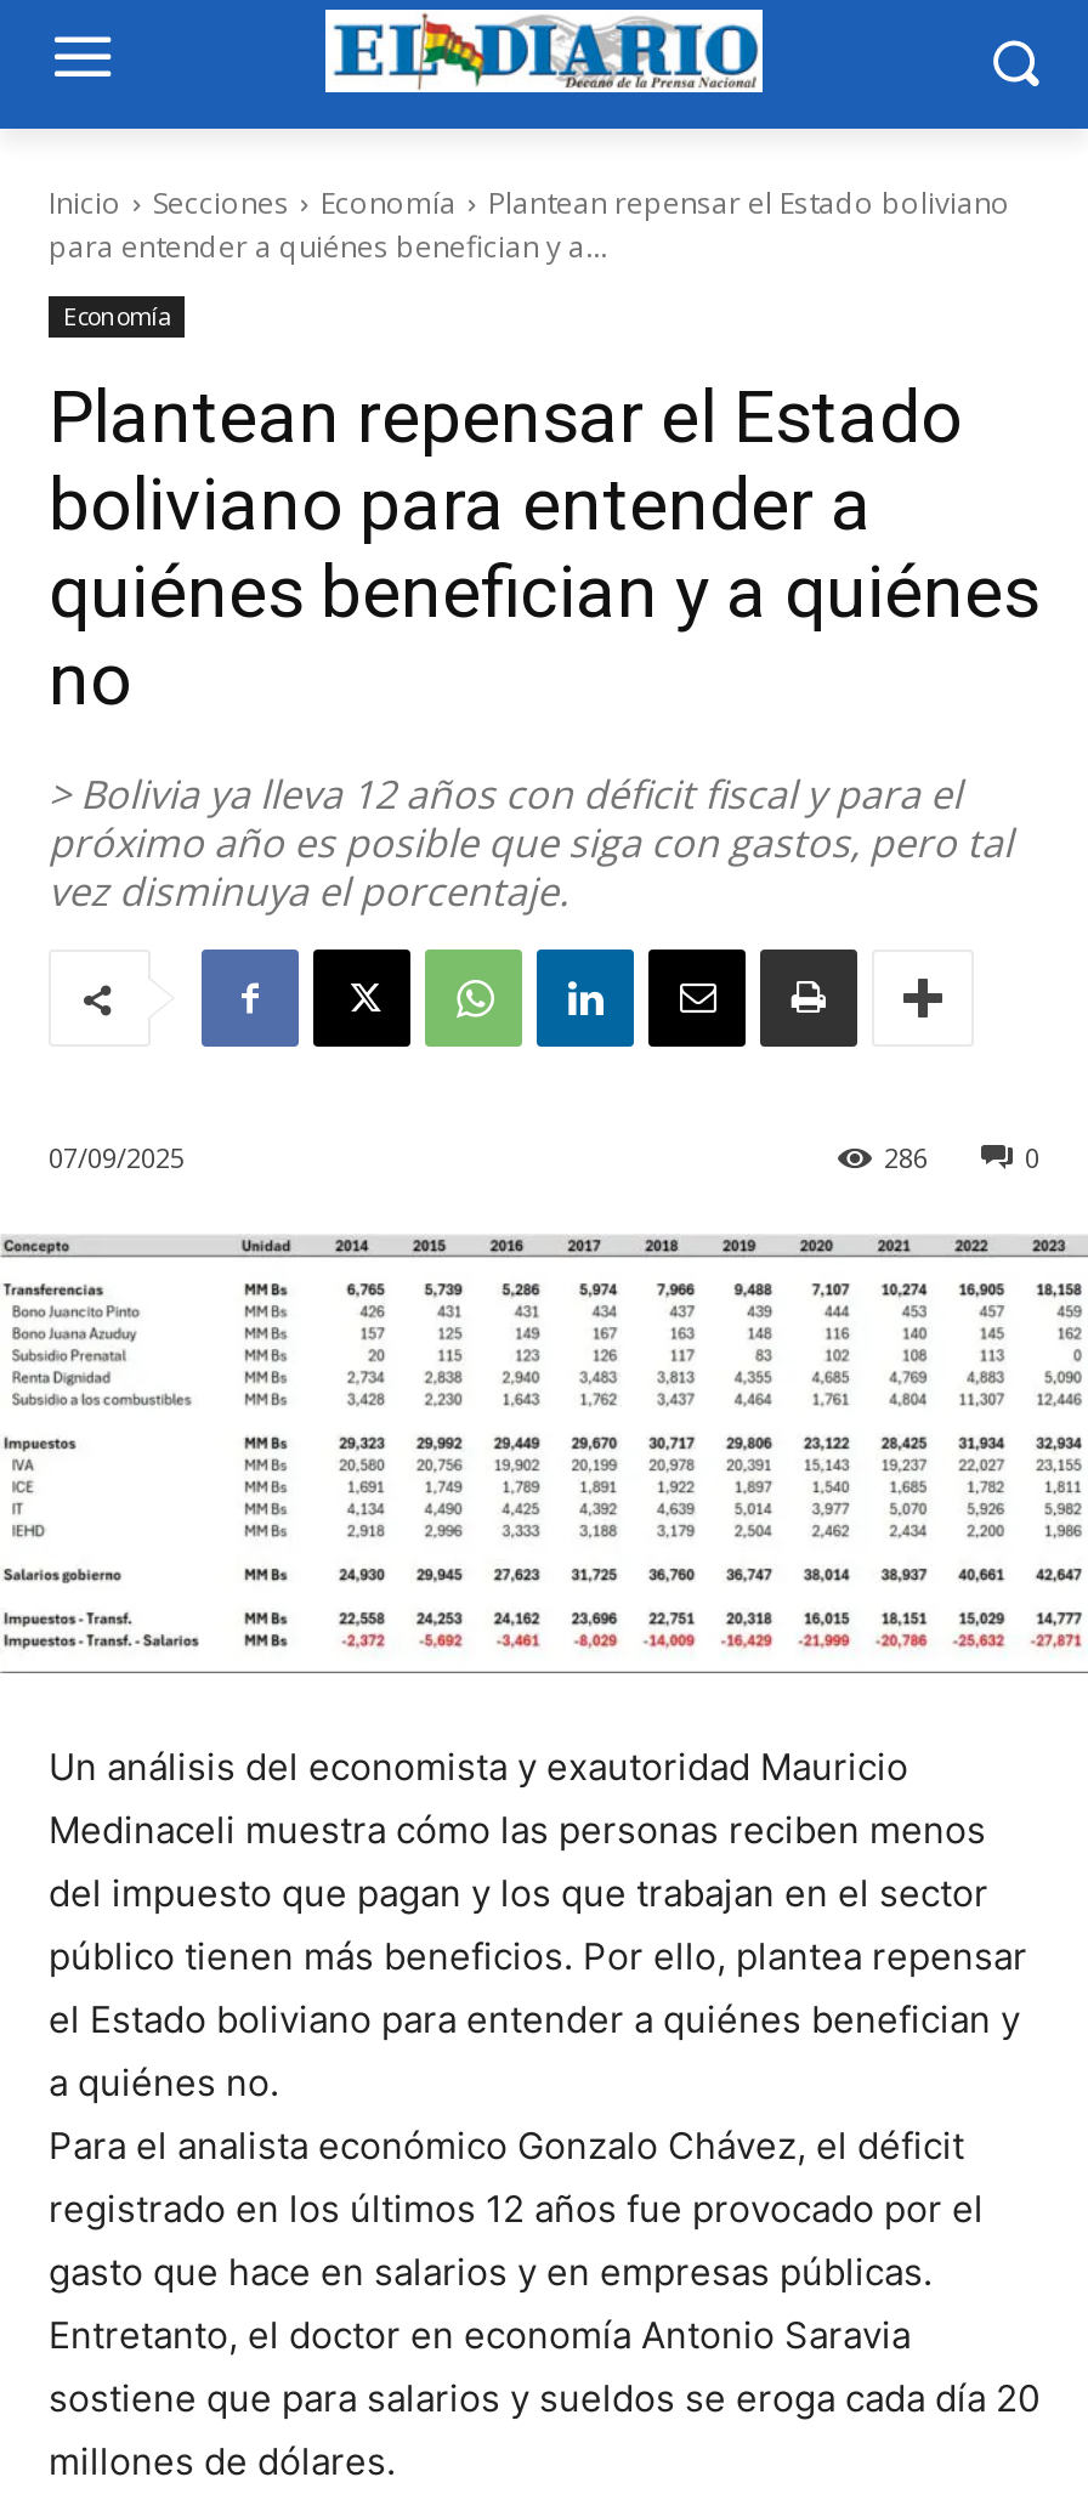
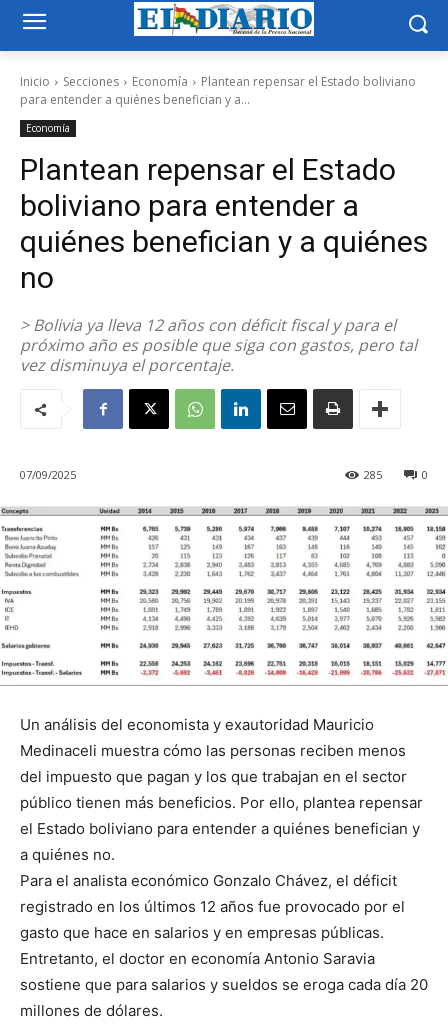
- 286
+ 285
